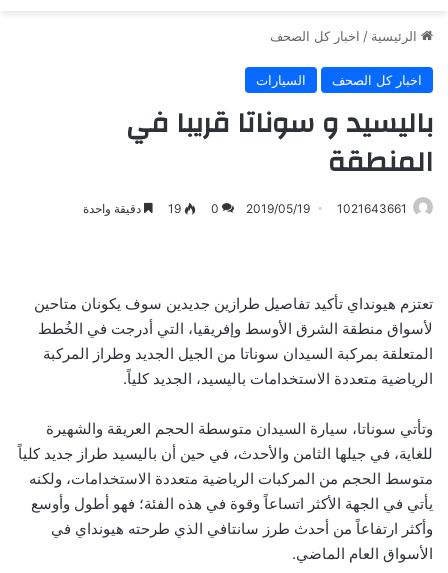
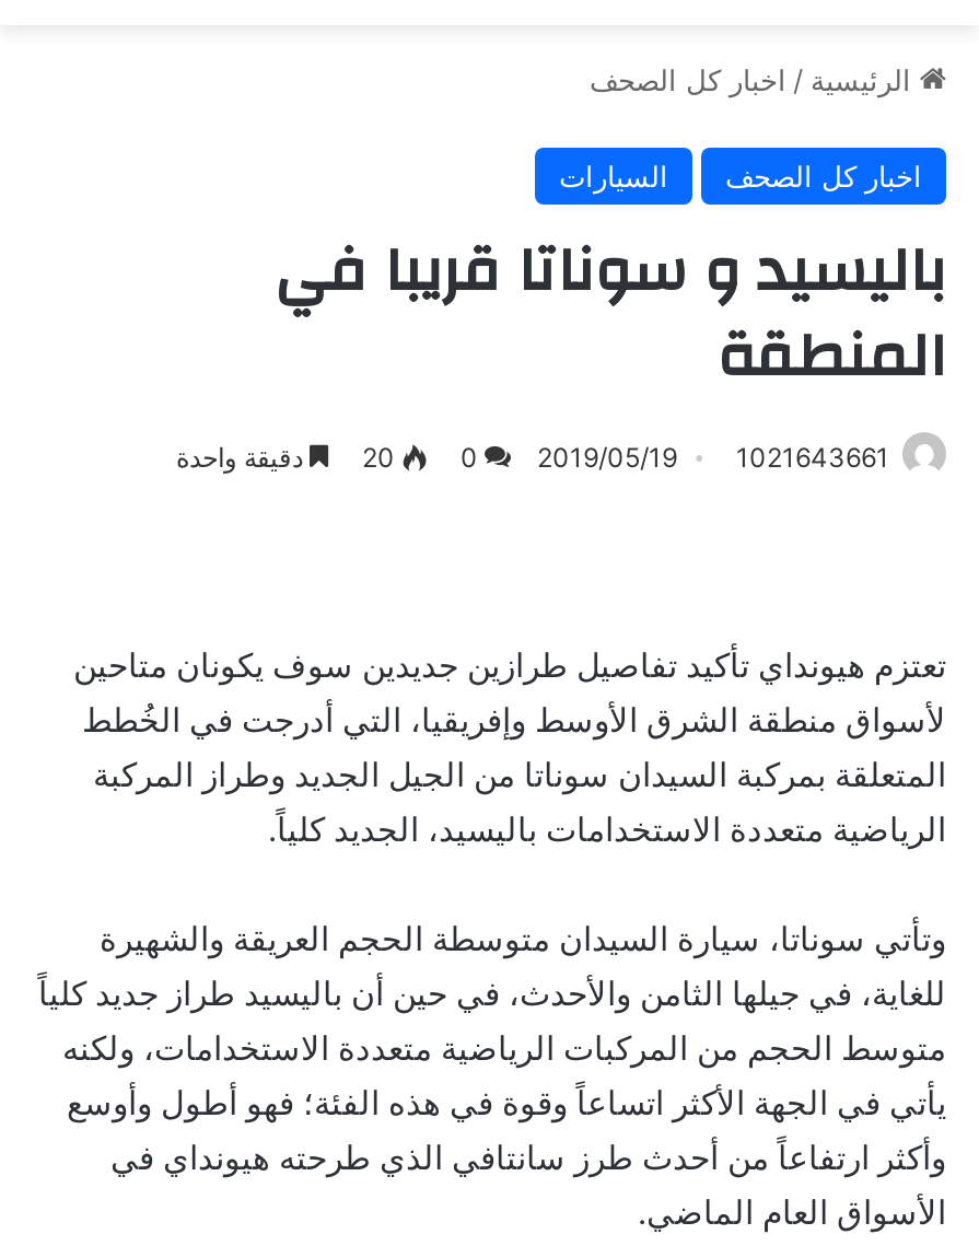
- 1021643661 2019/05/19 0 19 دقيقة واحدة
+ 1021643661 2019/05/19 0 20 دقيقة واحدة
